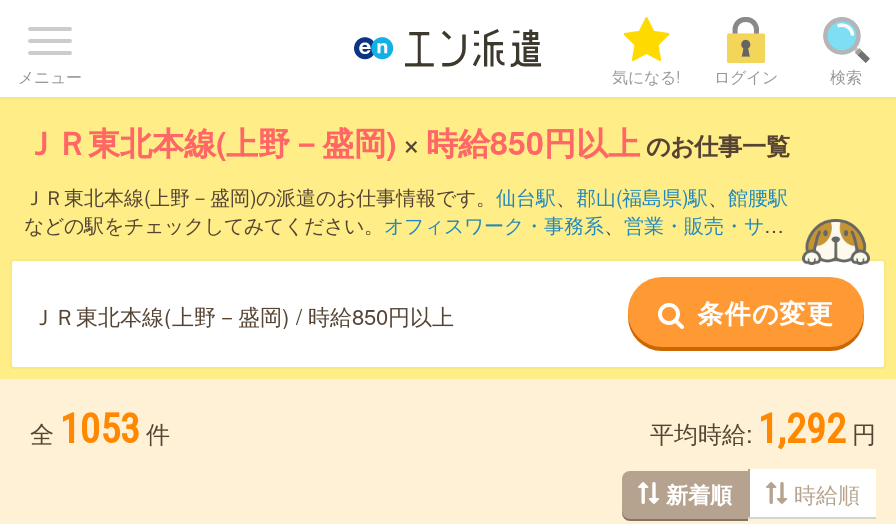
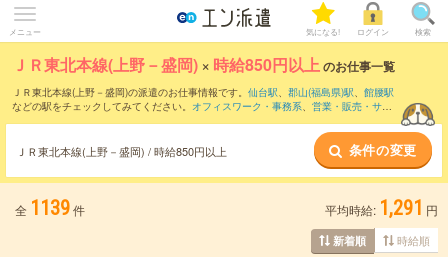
- 全 1053 件
+ 全 1139 件

- 平均時給: 1,292 円
+ 平均時給: 1,291 円
